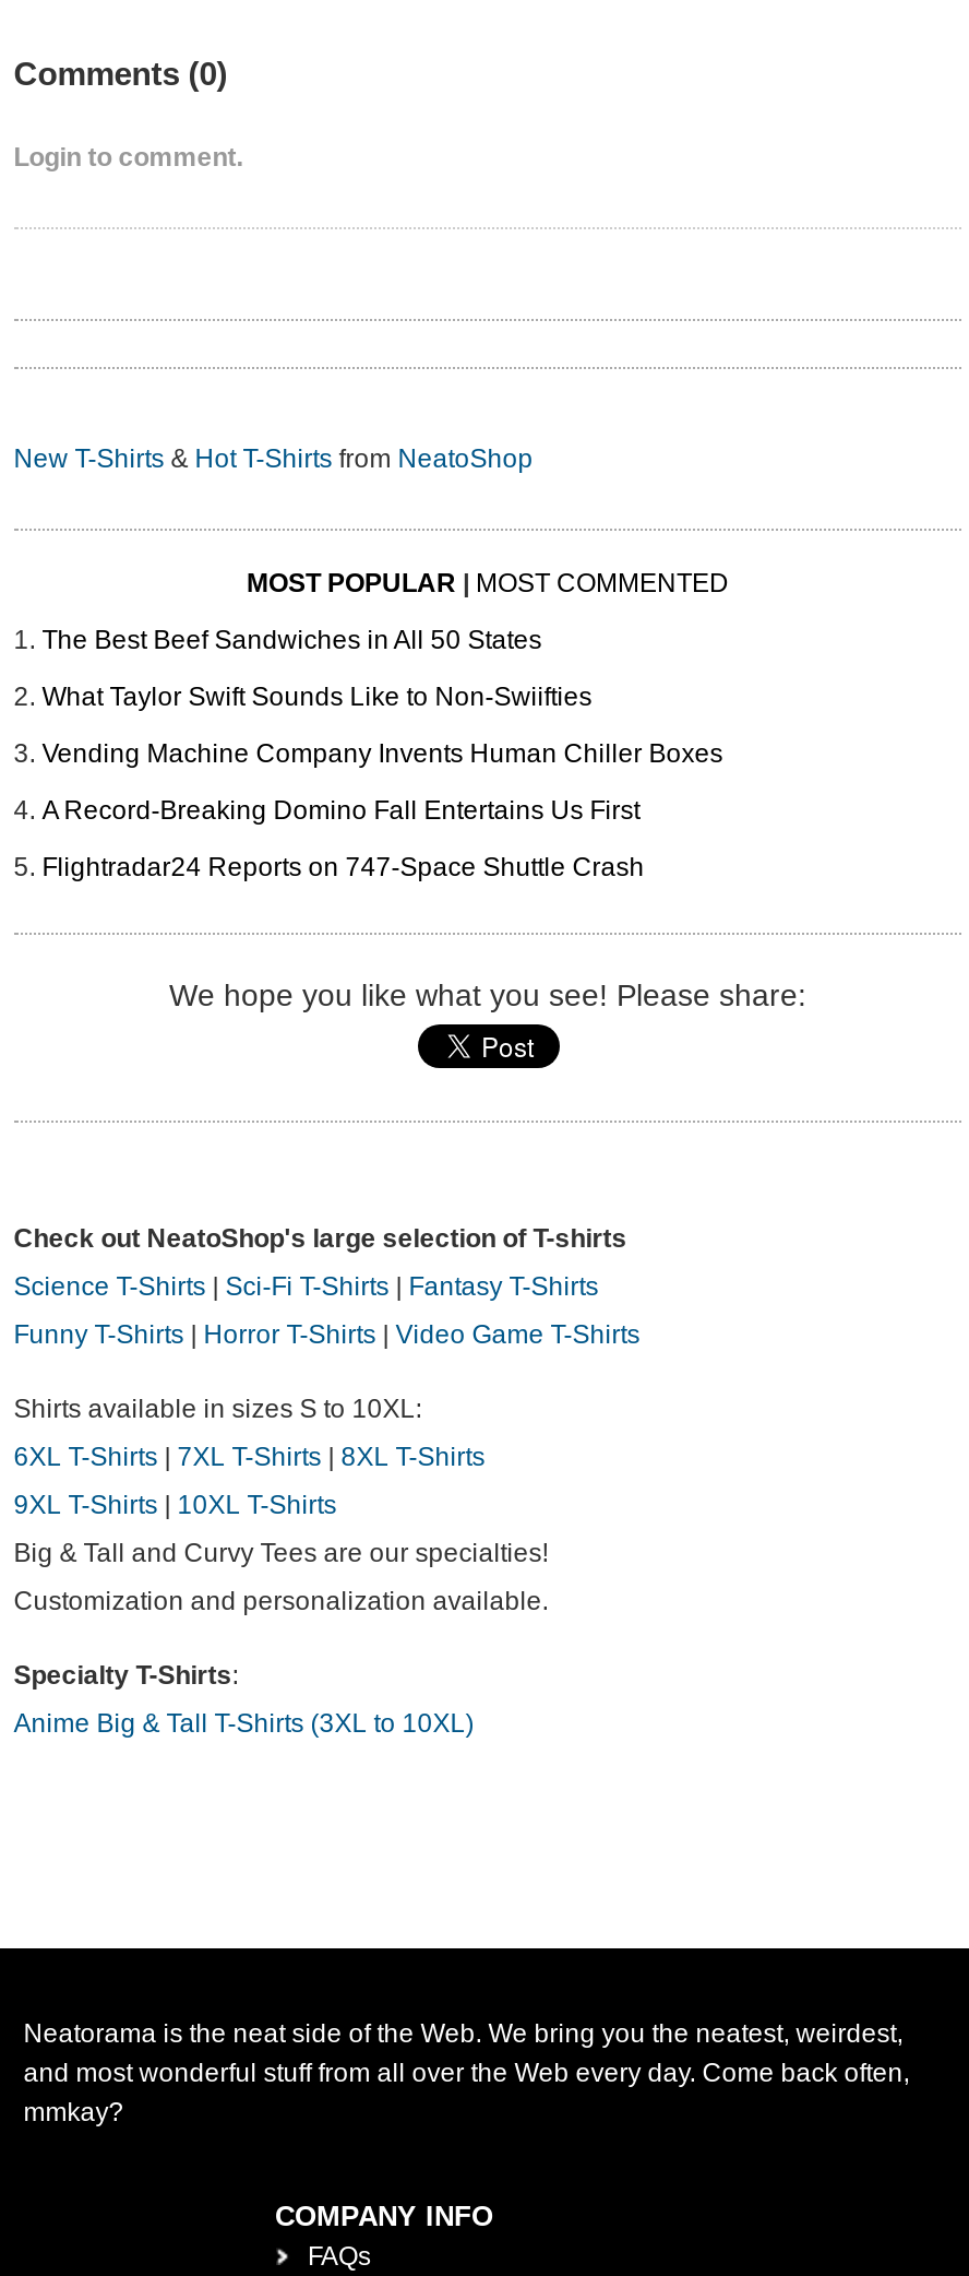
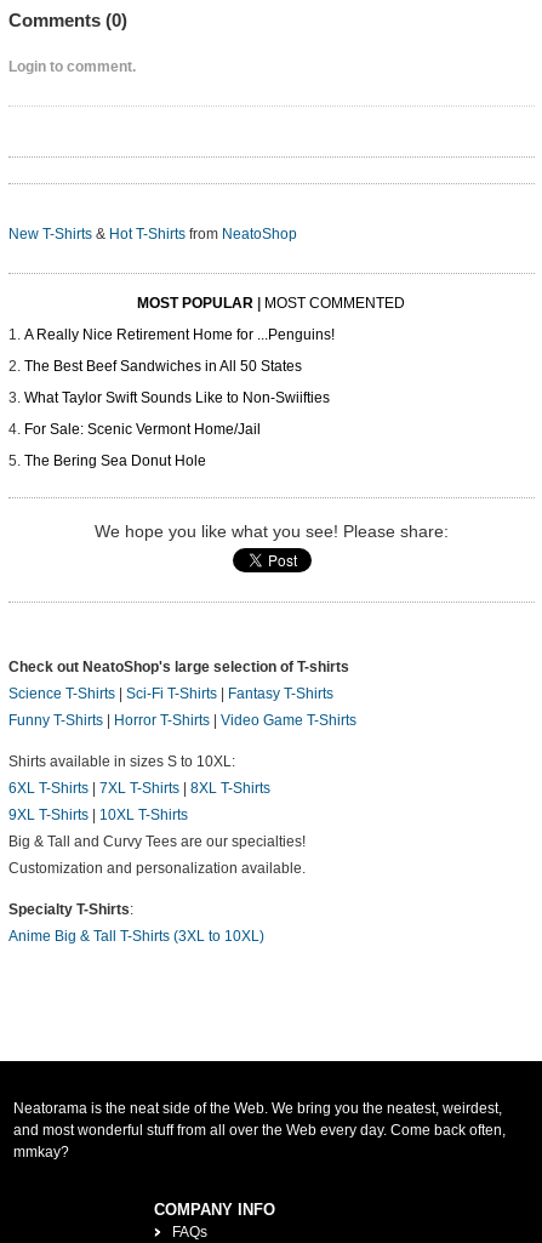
+ A Really Nice Retirement Home for ...Penguins!

moved down: The Best Beef Sandwiches in All 50 States | What Taylor Swift Sounds Like to Non-Swiifties

- Vending Machine Company Invents Human Chiller Boxes
- A Record-Breaking Domino Fall Entertains Us First
- Flightradar24 Reports on 747-Space Shuttle Crash
+ For Sale: Scenic Vermont Home/Jail
+ The Bering Sea Donut Hole
